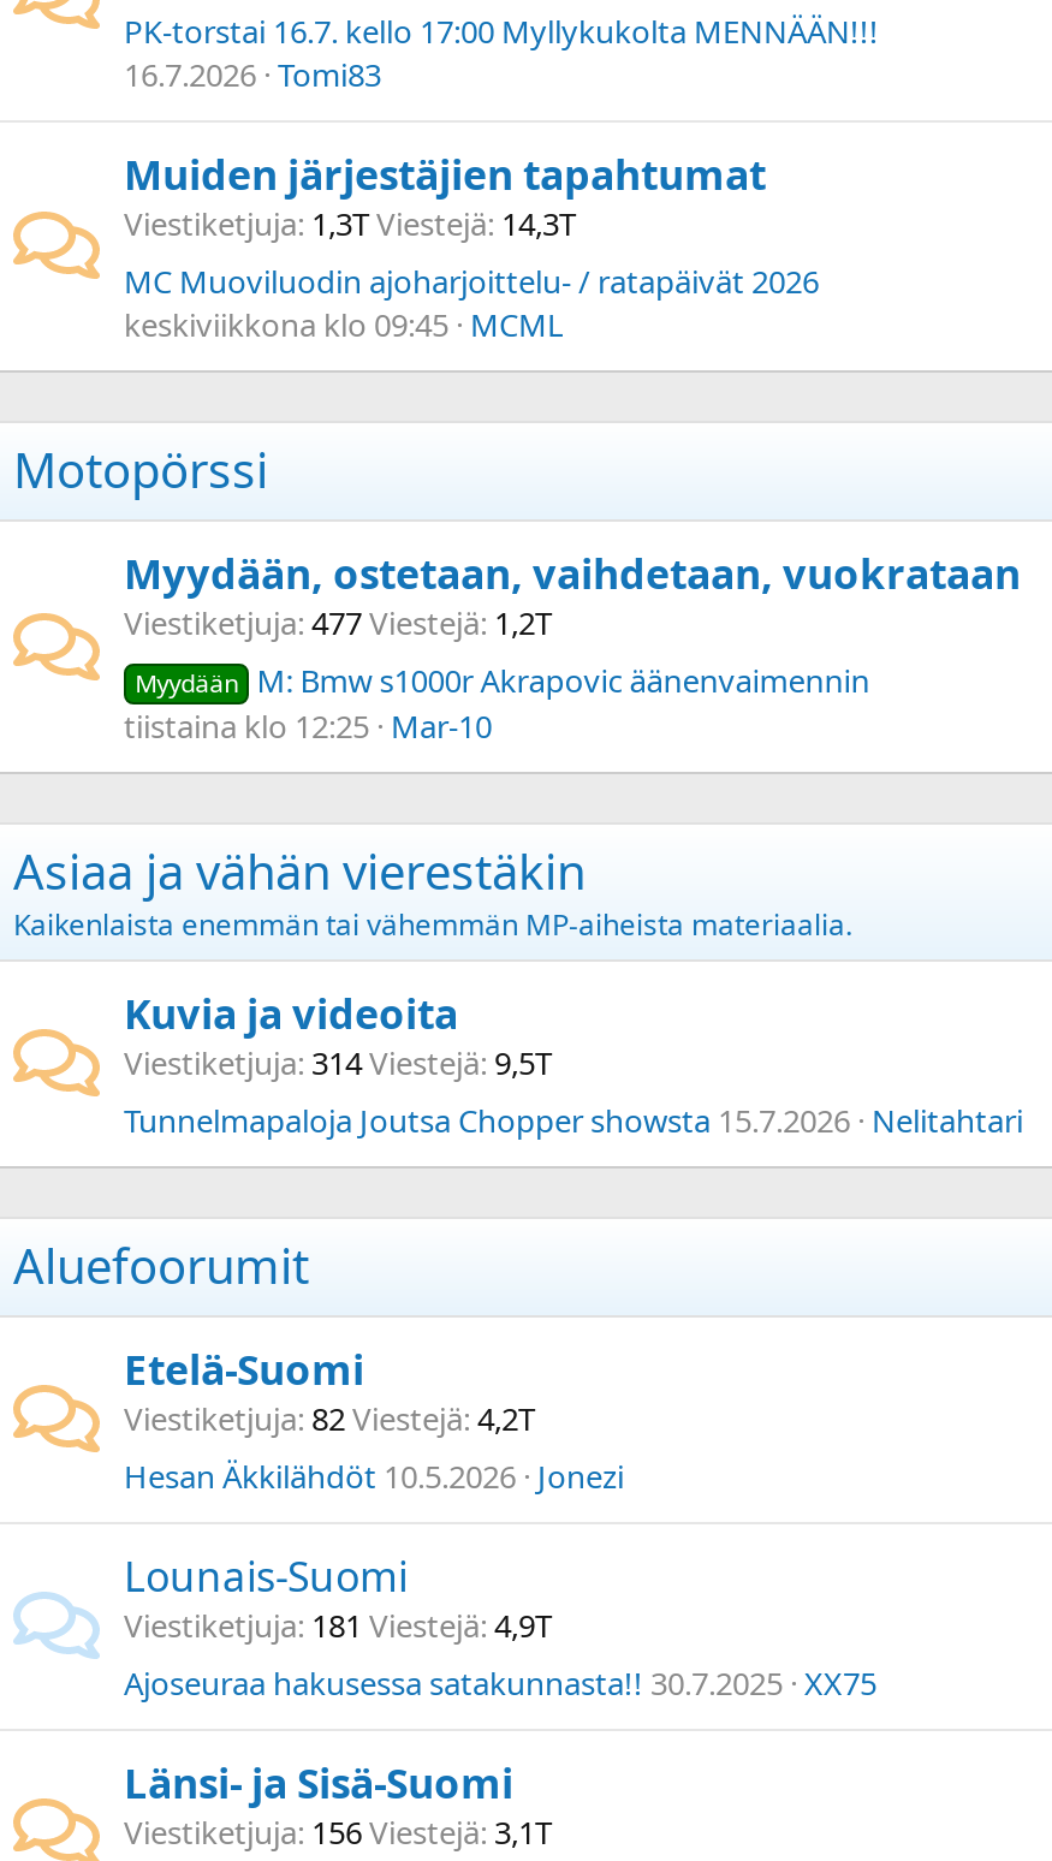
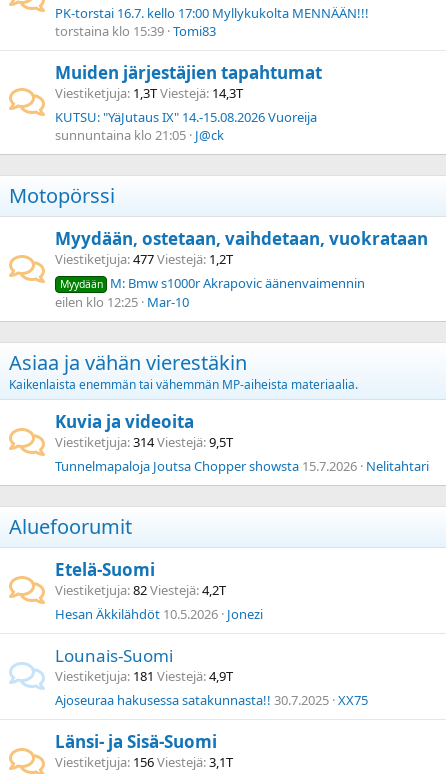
- 16.7.2026 Tomi83
+ torstaina klo 15:39 Tomi83

- MC Muoviluodin ajoharjoittelu- / ratapäivät 2026
- keskiviikkona klo 09:45 MCML
+ KUTSU: "YäJutaus IX" 14.-15.08.2026 Vuoreija
+ sunnuntaina klo 21:05 J@ck

- tiistaina klo 12:25 Mar-10
+ eilen klo 12:25 Mar-10
